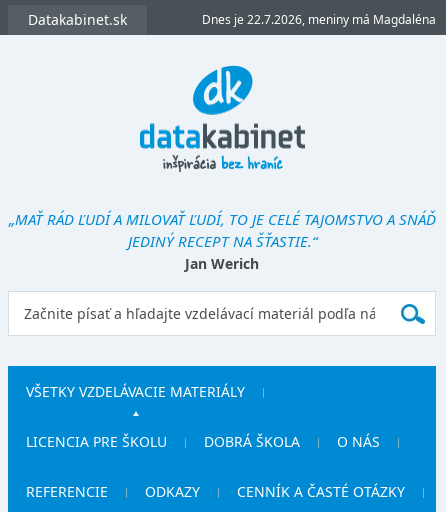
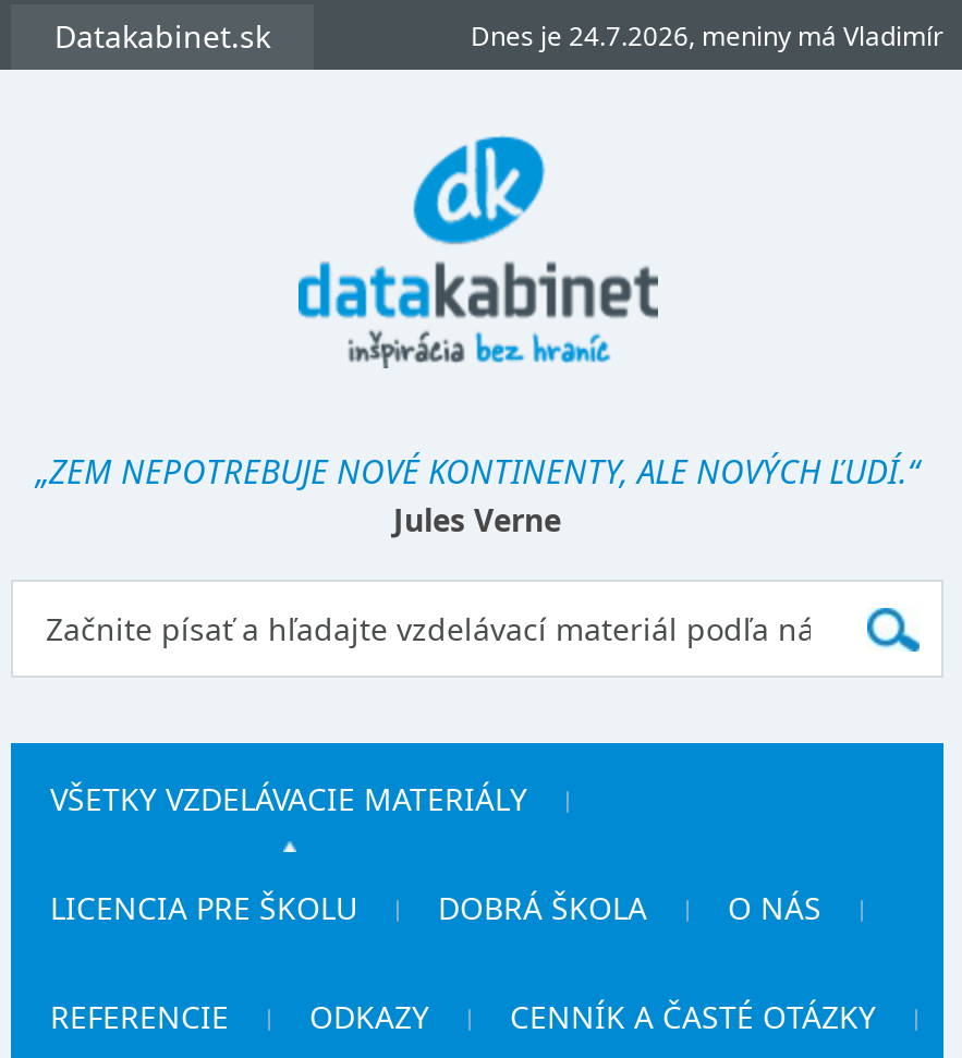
- Dnes je 22.7.2026, meniny má Magdaléna
+ Dnes je 24.7.2026, meniny má Vladimír

- „MAŤ RÁD ĽUDÍ A MILOVAŤ ĽUDÍ, TO JE CELÉ TAJOMSTVO A SNÁĎ
- JEDINÝ RECEPT NA ŠŤASTIE.“
- Jan Werich
+ „ZEM NEPOTREBUJE NOVÉ KONTINENTY, ALE NOVÝCH ĽUDÍ.“
+ Jules Verne
